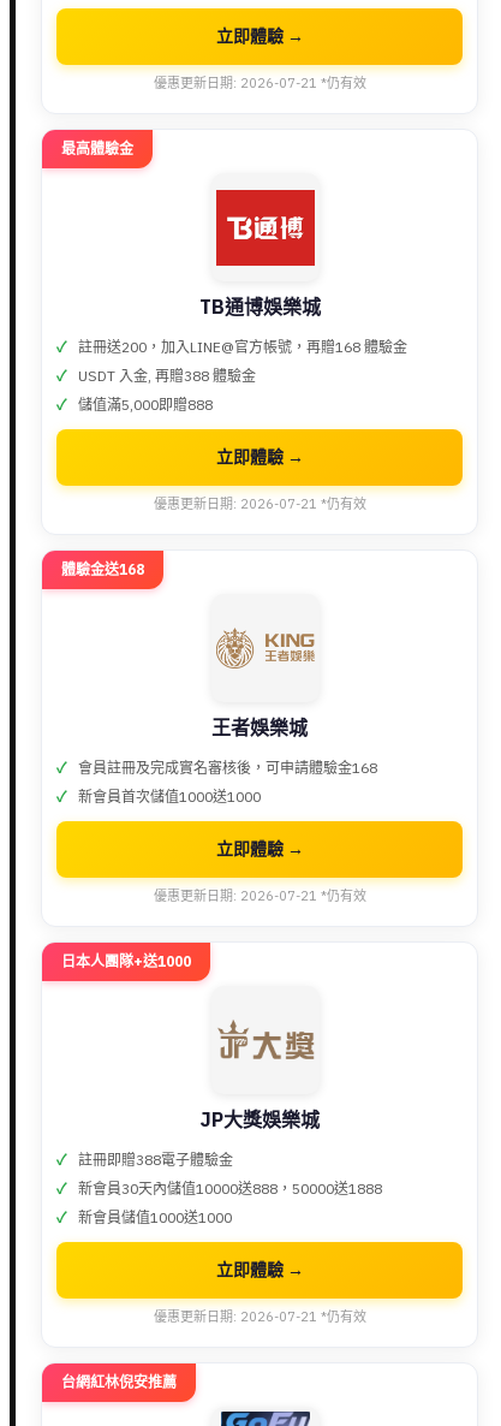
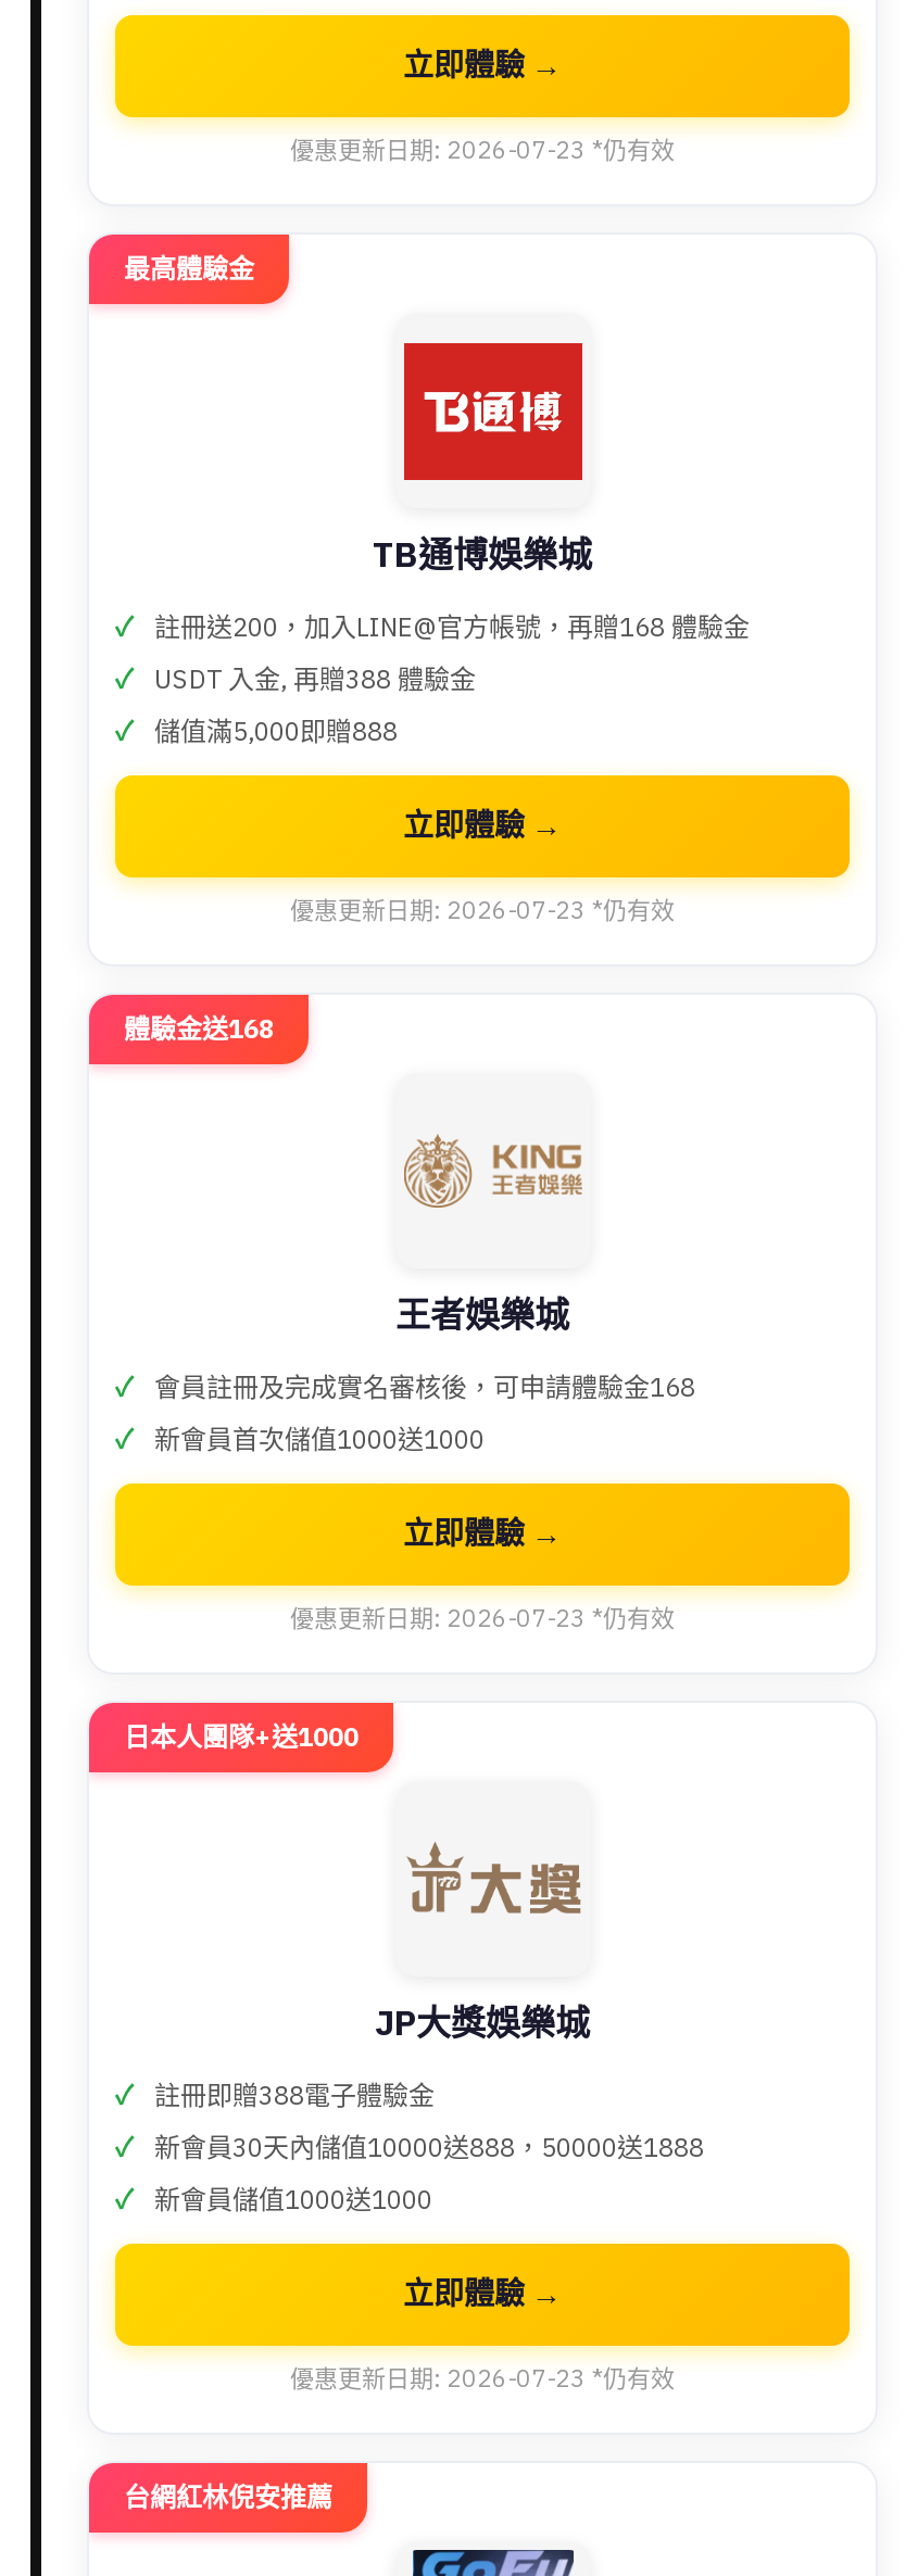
- 優惠更新日期: 2026-07-21 *仍有效
+ 優惠更新日期: 2026-07-23 *仍有效

- 優惠更新日期: 2026-07-21 *仍有效
+ 優惠更新日期: 2026-07-23 *仍有效

- 優惠更新日期: 2026-07-21 *仍有效
+ 優惠更新日期: 2026-07-23 *仍有效

- 優惠更新日期: 2026-07-21 *仍有效
+ 優惠更新日期: 2026-07-23 *仍有效
